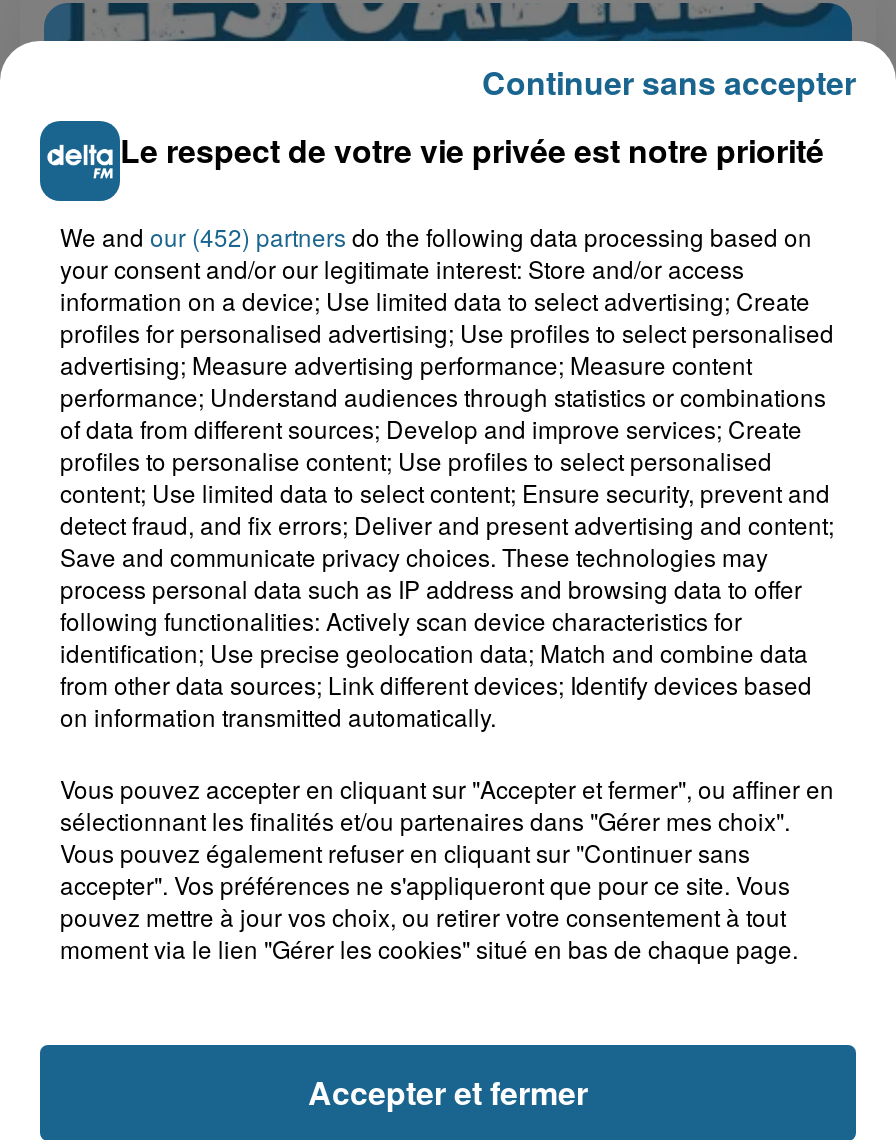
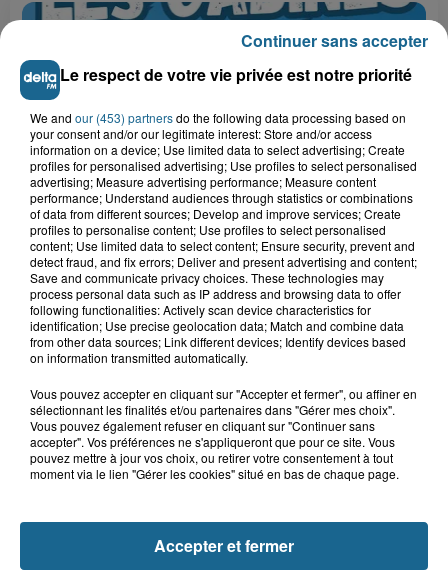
- We and our (452) partners do the following data processing based on
+ We and our (453) partners do the following data processing based on
